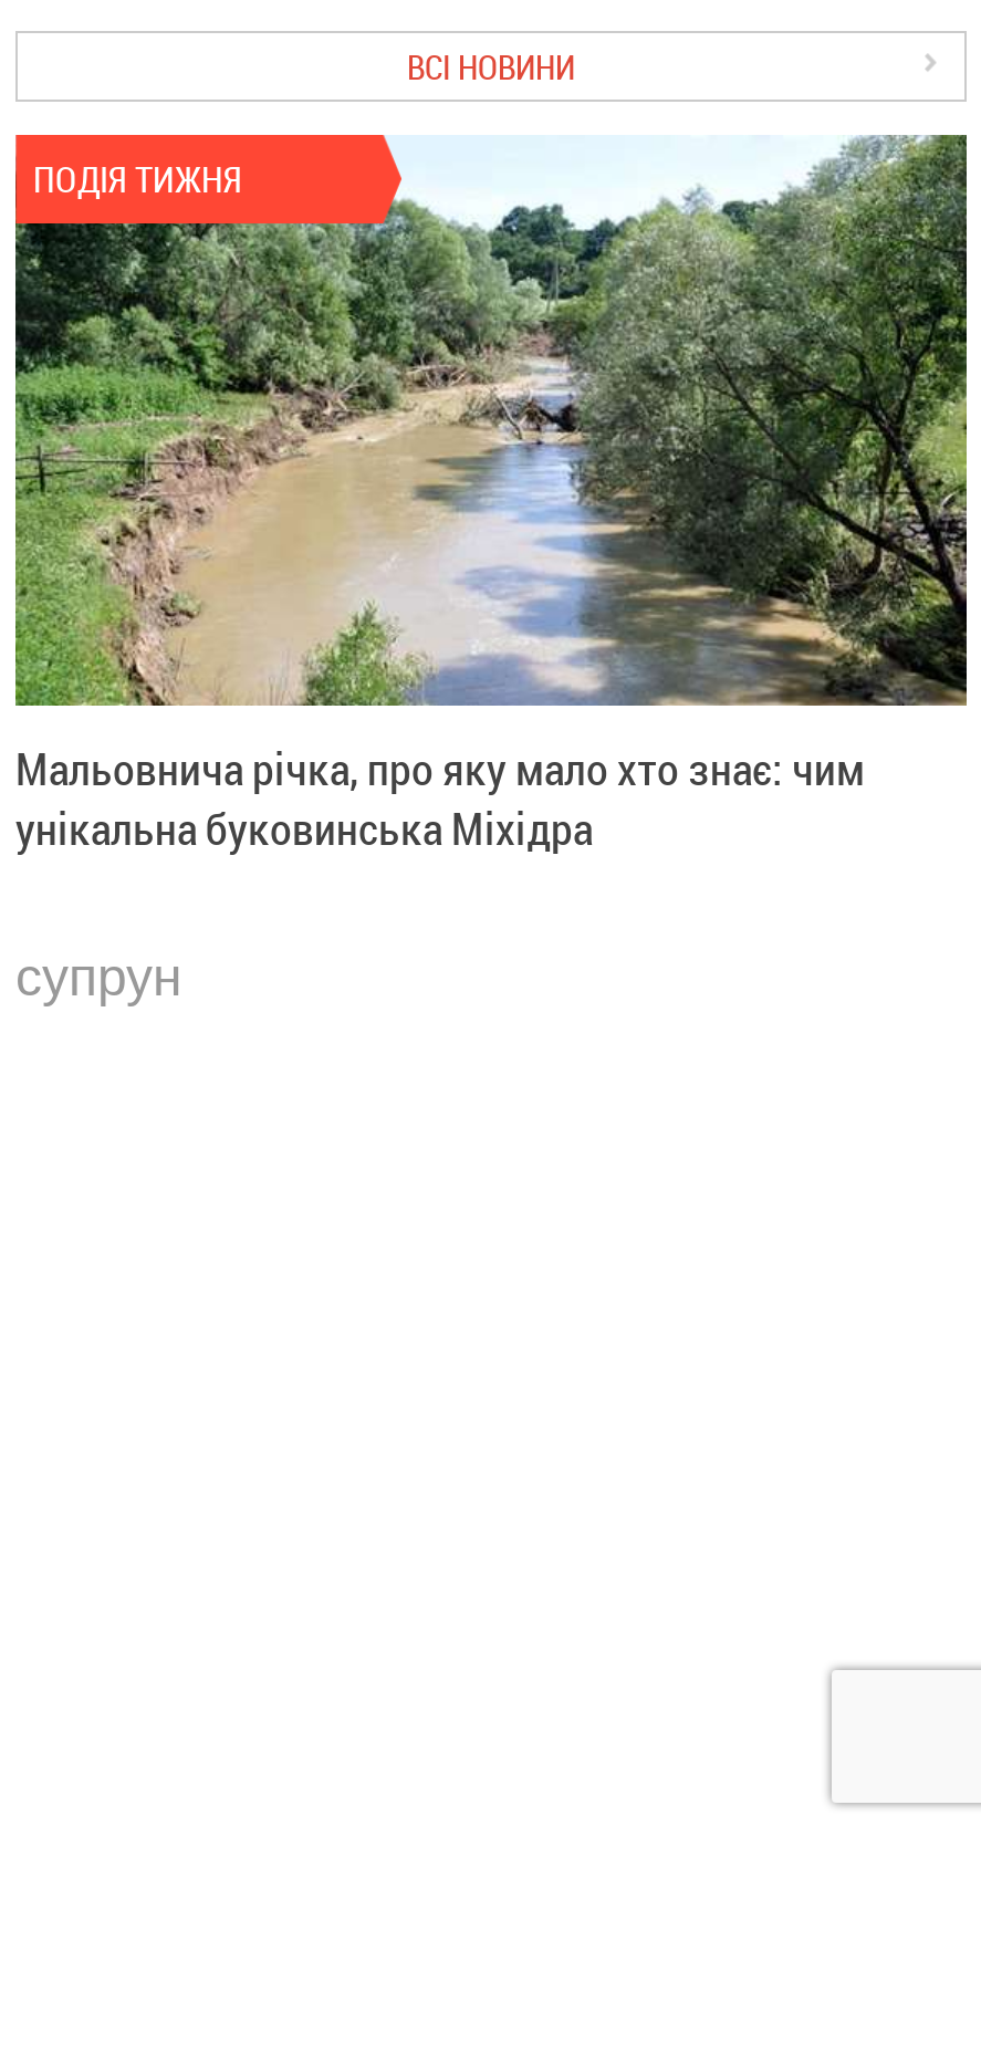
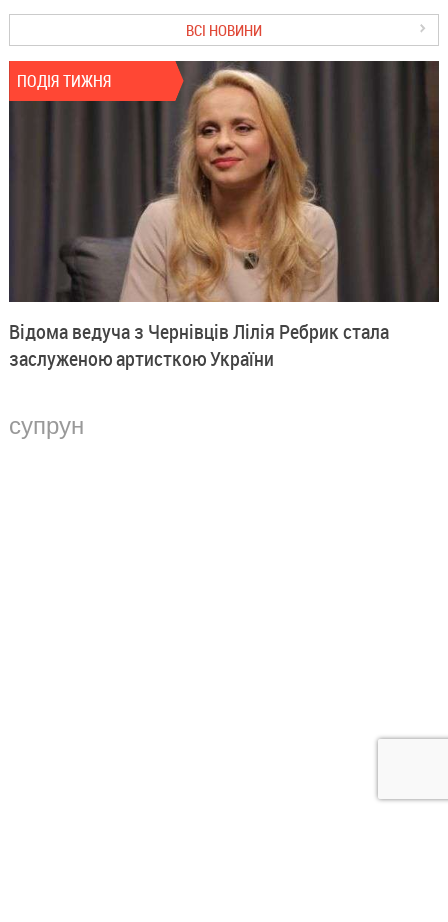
- [image]
- Мальовнича річка, про яку мало хто знає: чим
- унікальна буковинська Міхідра
+ [image]
+ Відома ведуча з Чернівців Лілія Ребрик стала
+ заслуженою артисткою України
